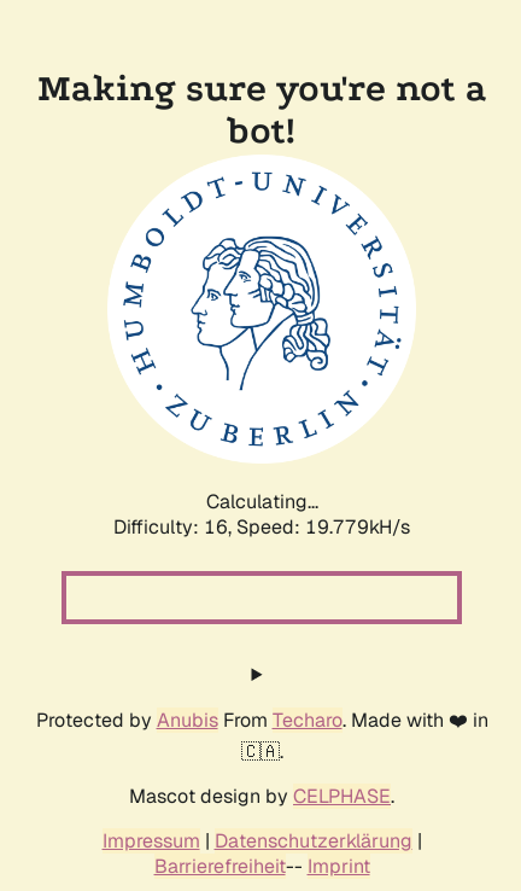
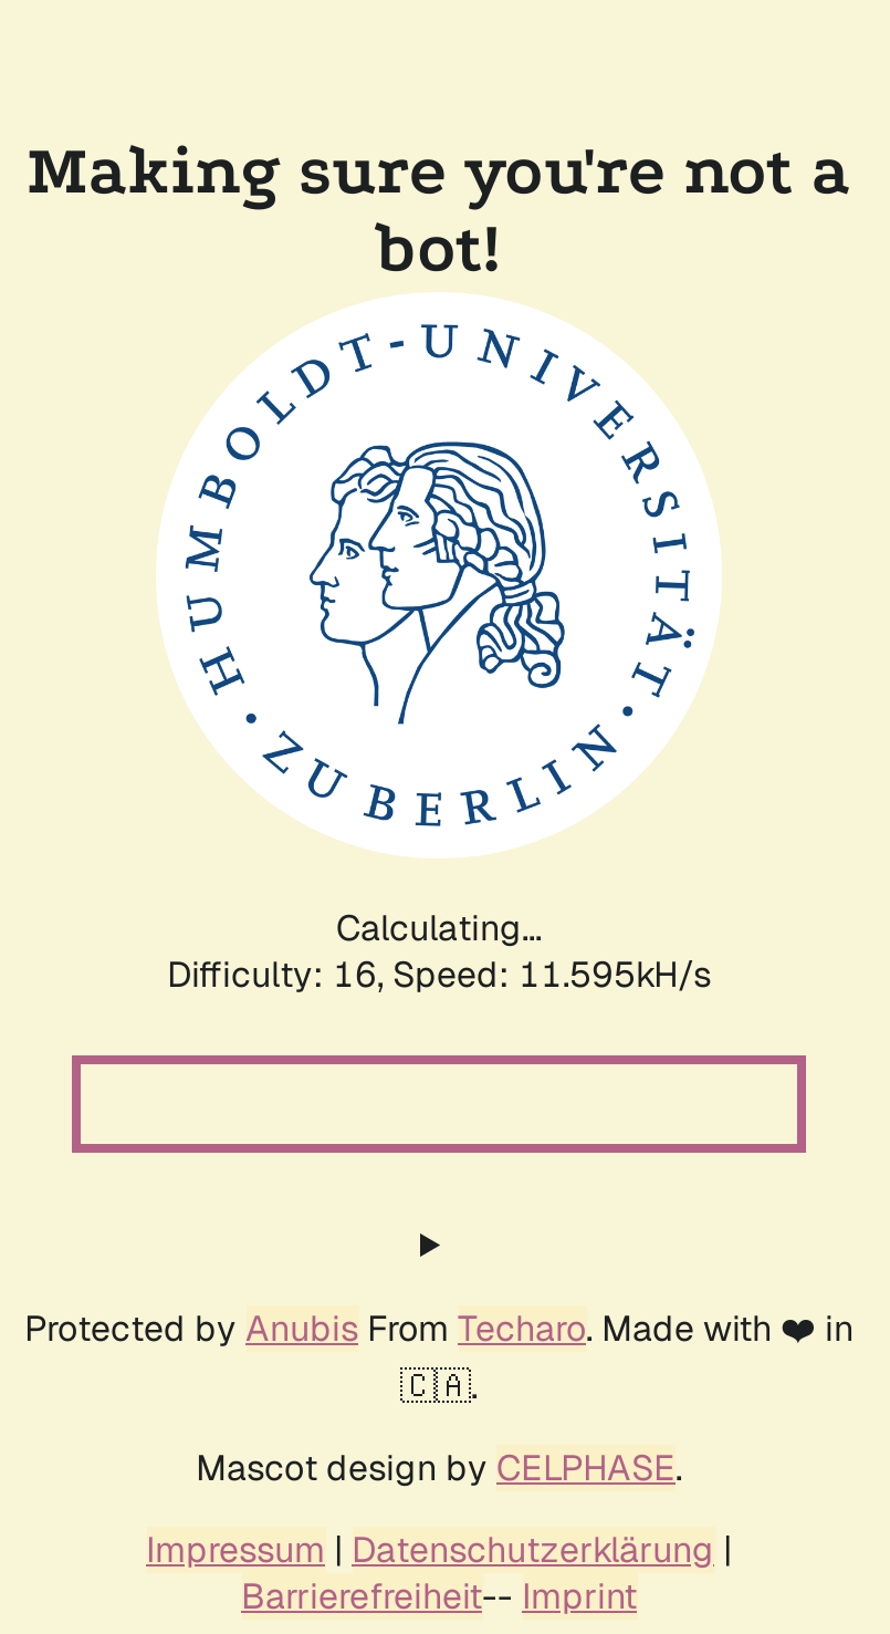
- Difficulty: 16, Speed: 19.779kH/s
+ Difficulty: 16, Speed: 11.595kH/s
